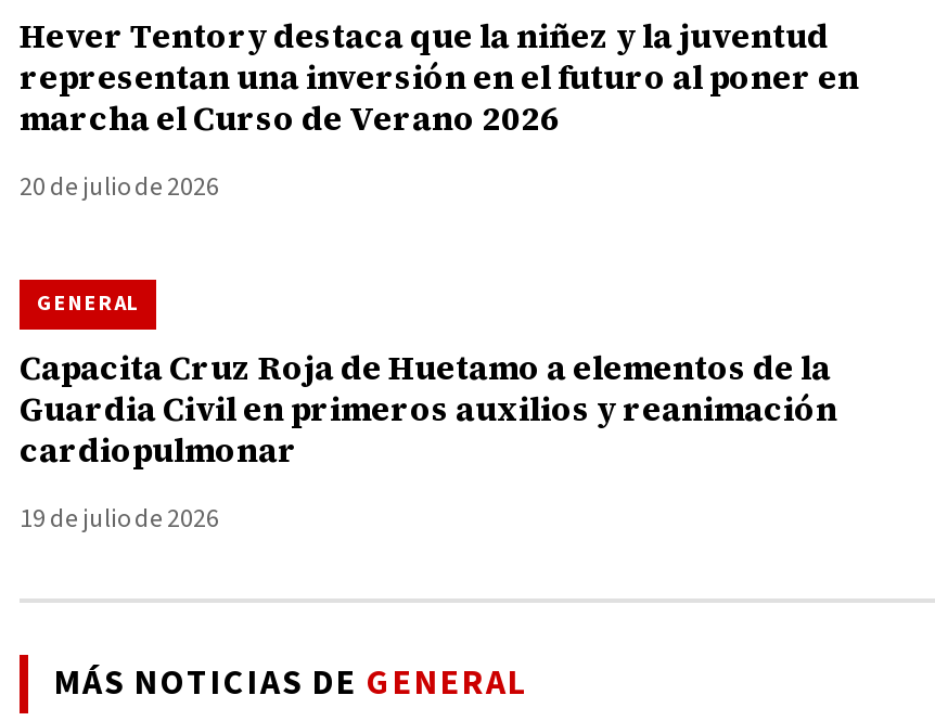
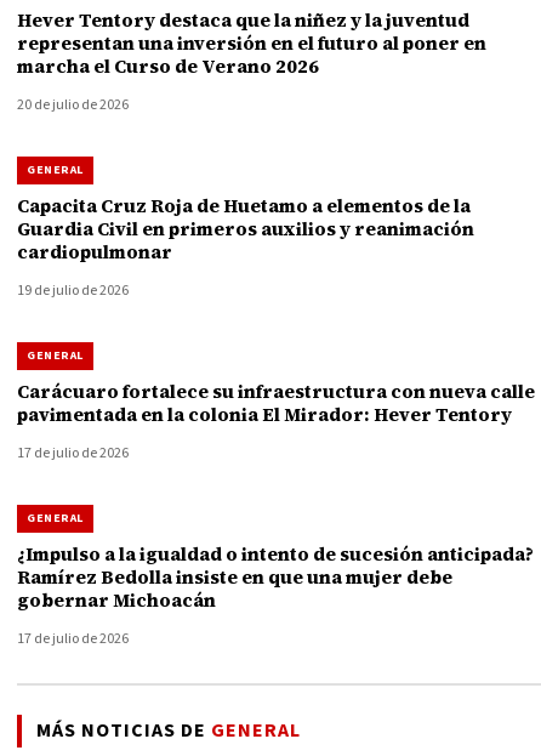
+ GENERAL
+ Carácuaro fortalece su infraestructura con nueva calle
+ pavimentada en la colonia El Mirador: Hever Tentory
+ 17 de julio de 2026
+ GENERAL
+ ¿Impulso a la igualdad o intento de sucesión anticipada?
+ Ramírez Bedolla insiste en que una mujer debe
+ gobernar Michoacán
+ 17 de julio de 2026
